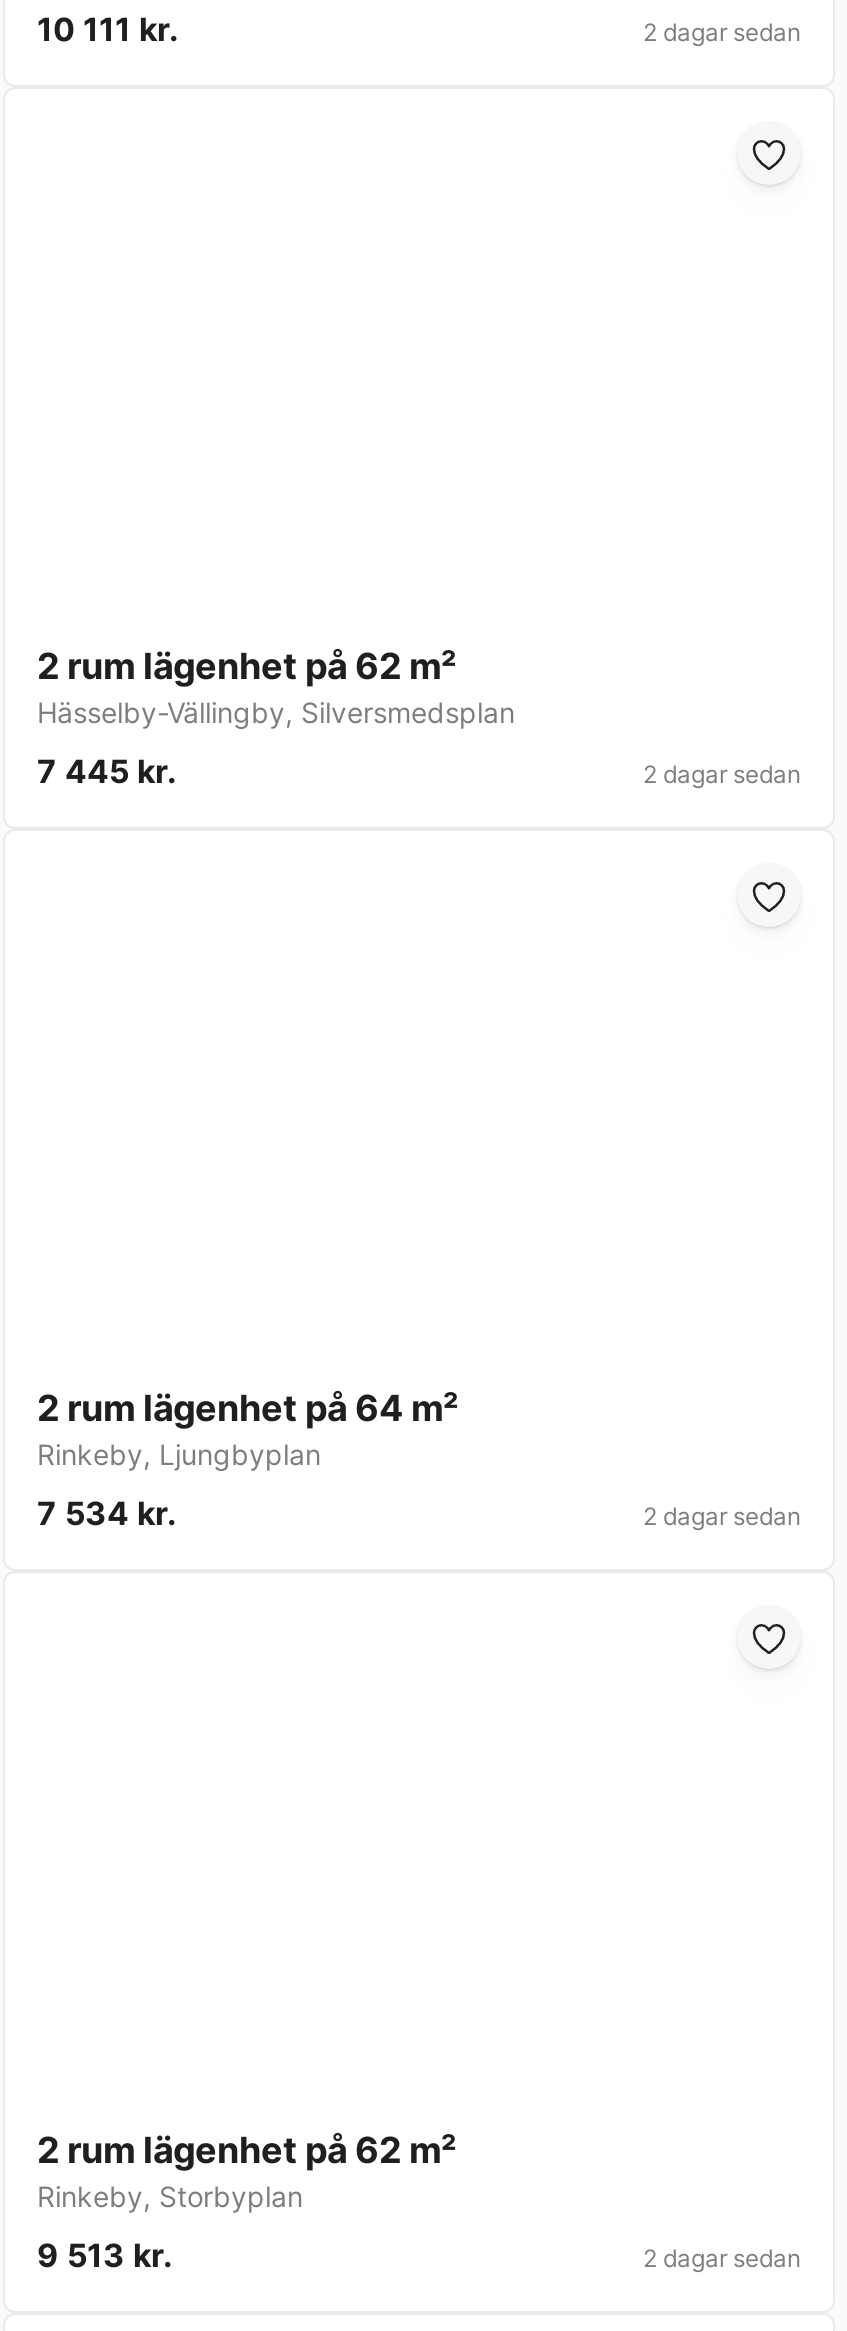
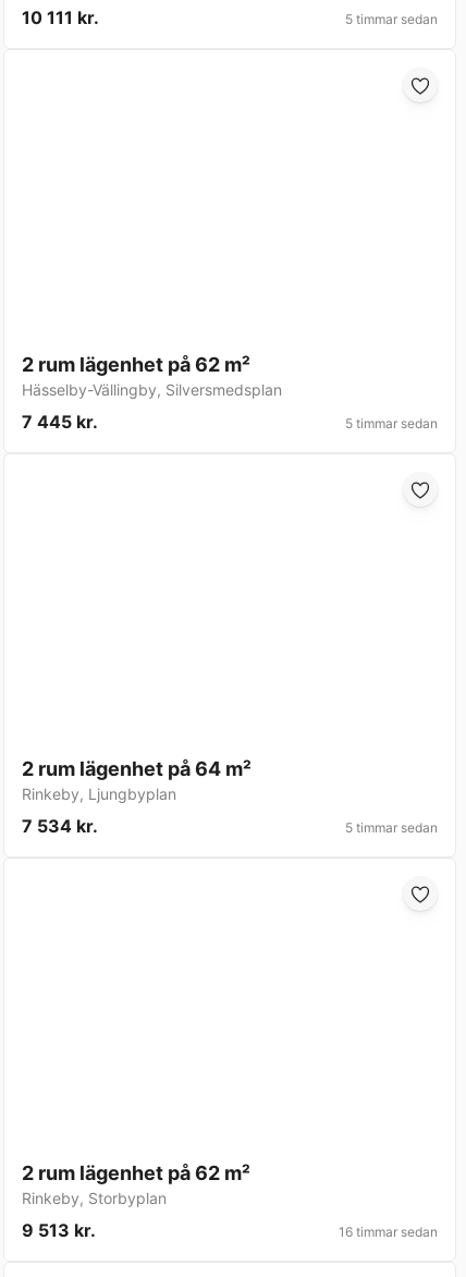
- 2 dagar sedan
+ 5 timmar sedan

- 2 dagar sedan
+ 5 timmar sedan

- 2 dagar sedan
+ 5 timmar sedan

- 2 dagar sedan
+ 16 timmar sedan
